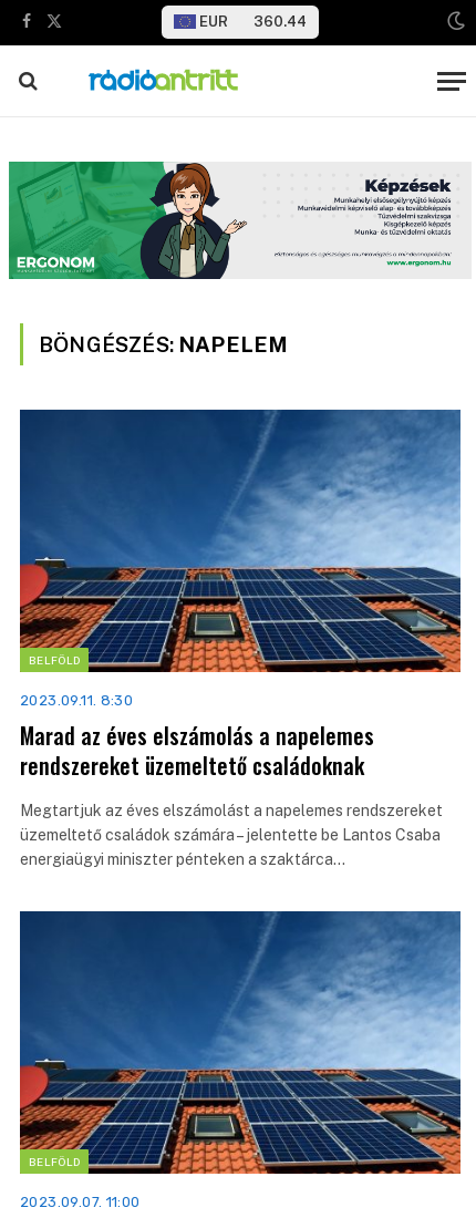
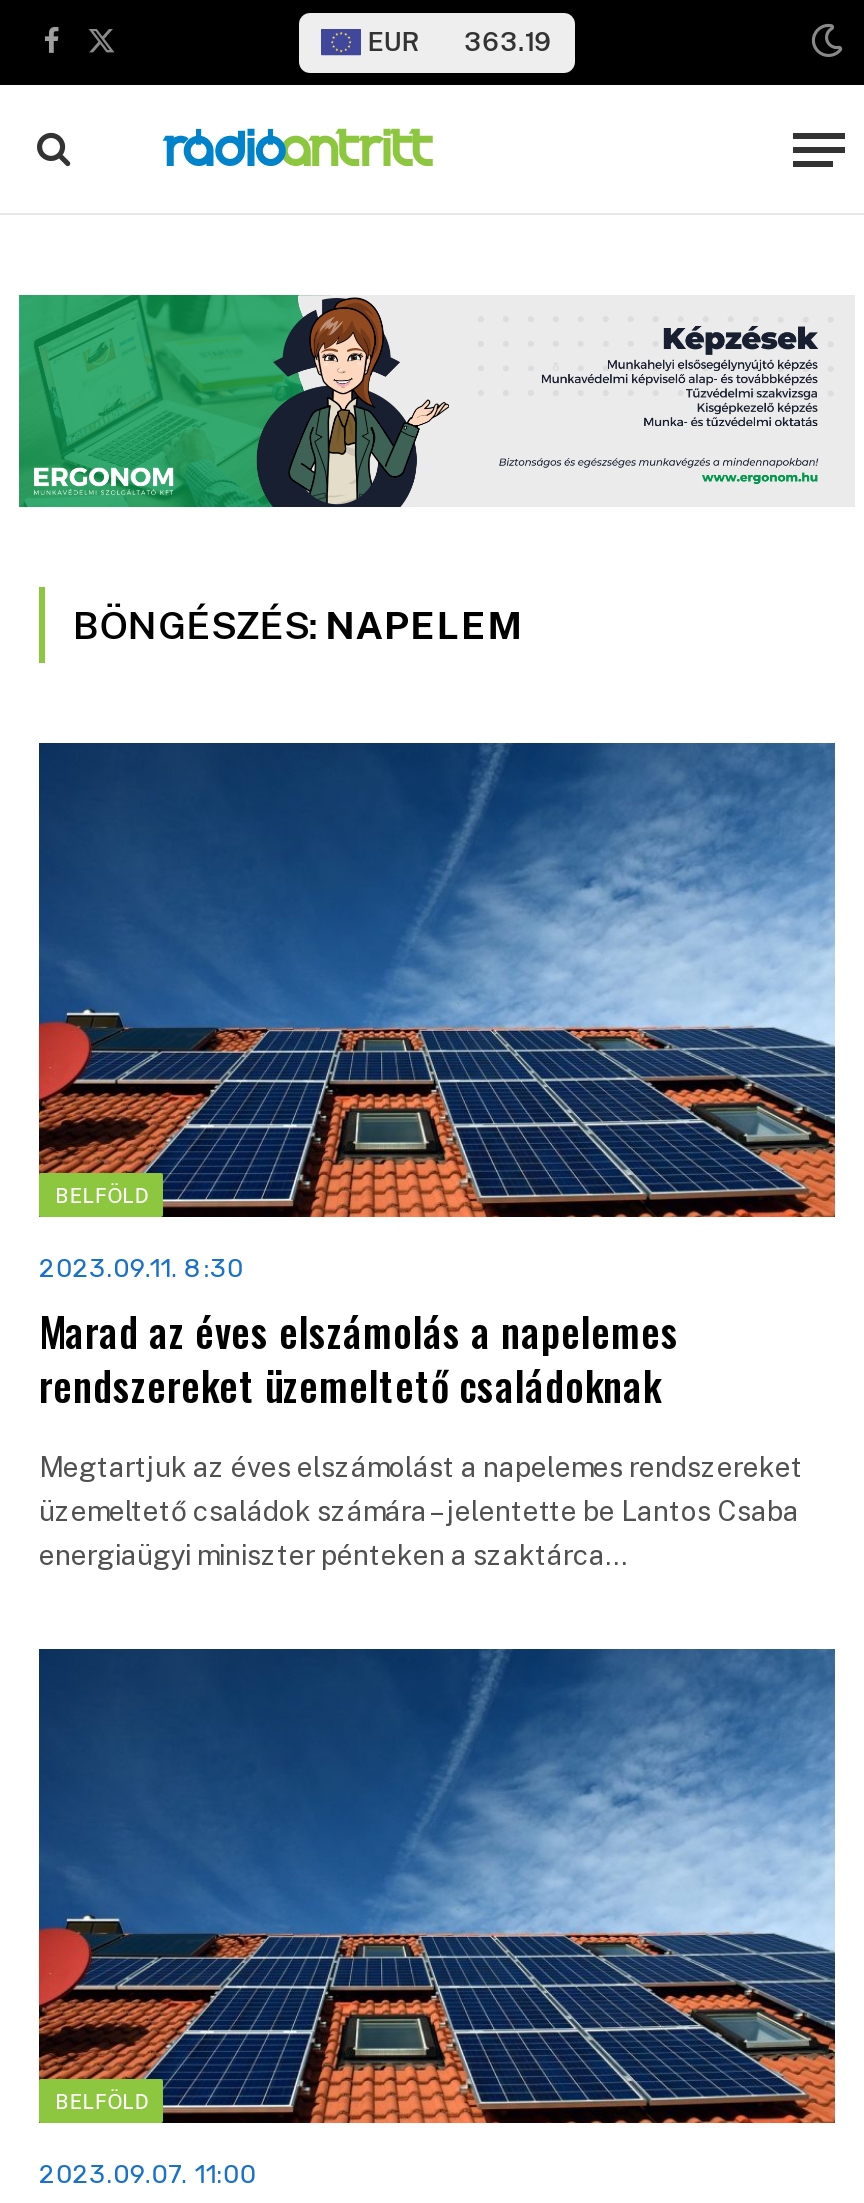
- EUR 360.44
+ EUR 363.19
